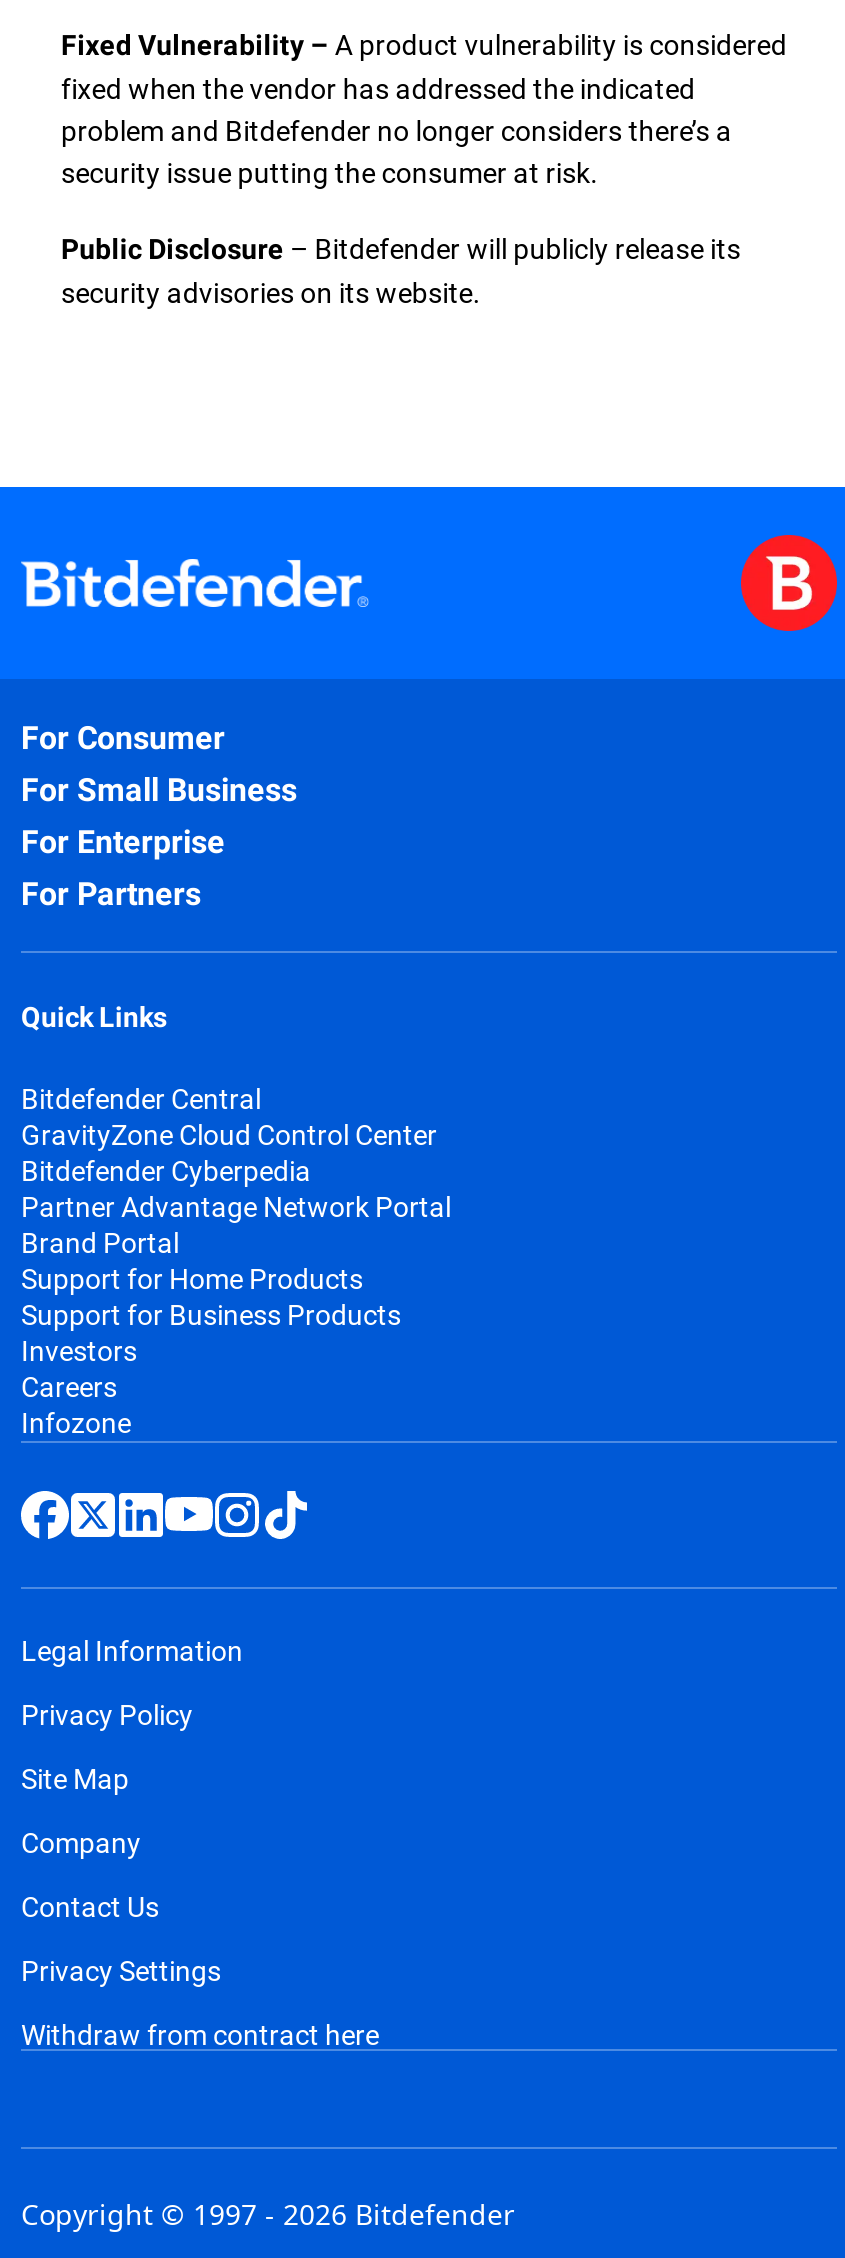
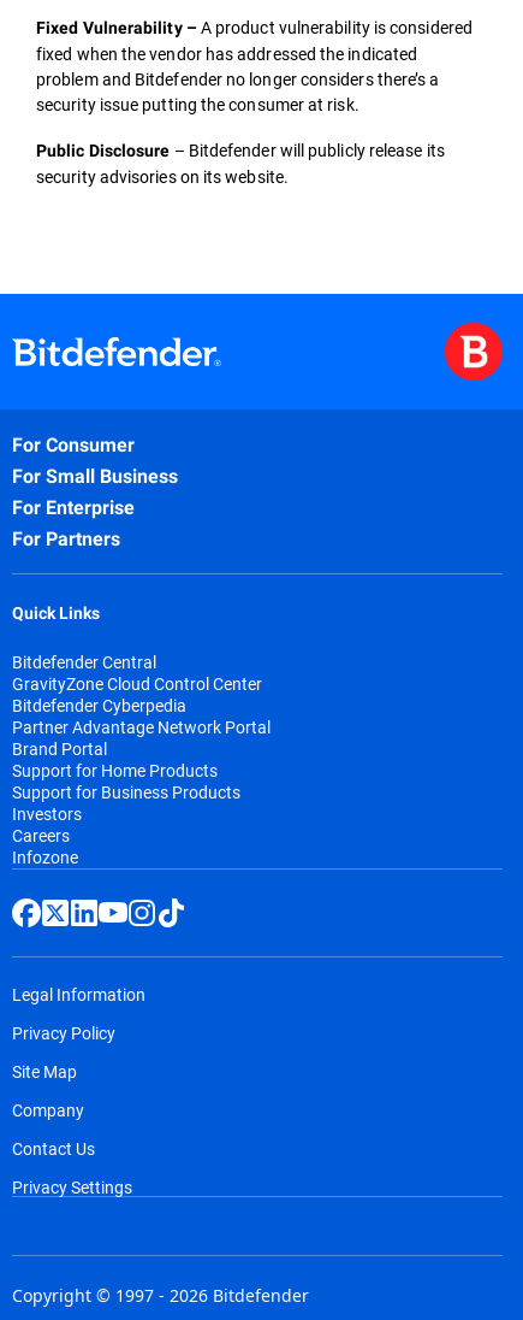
- Withdraw from contract here
